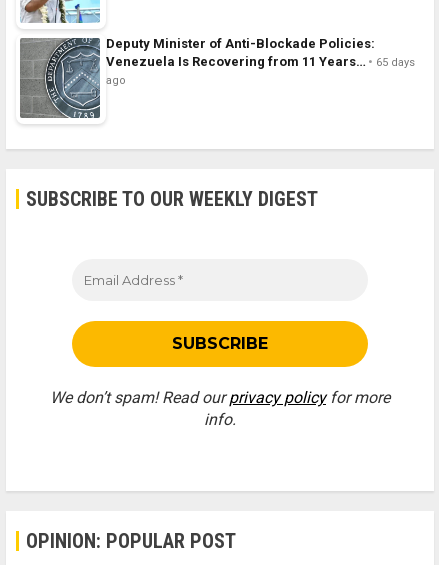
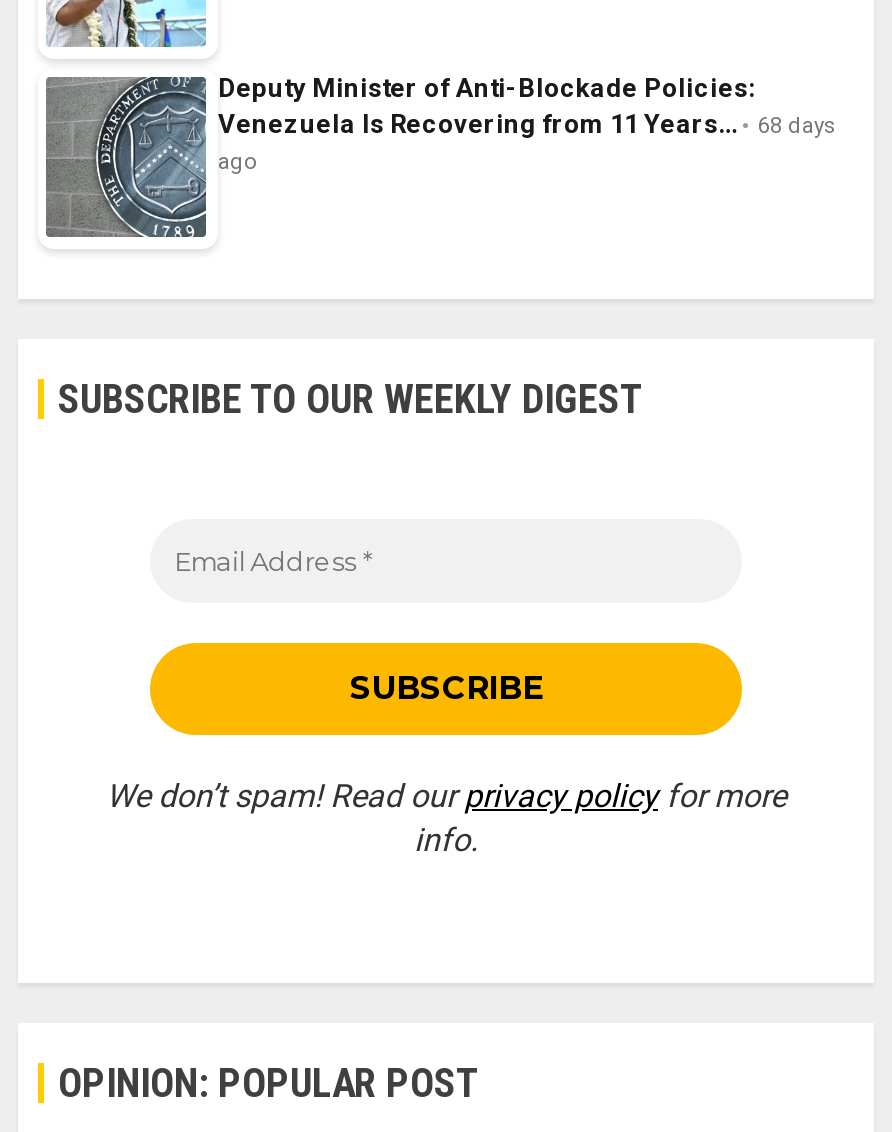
- Venezuela Is Recovering from 11 Years… 65 days
+ Venezuela Is Recovering from 11 Years… 68 days
